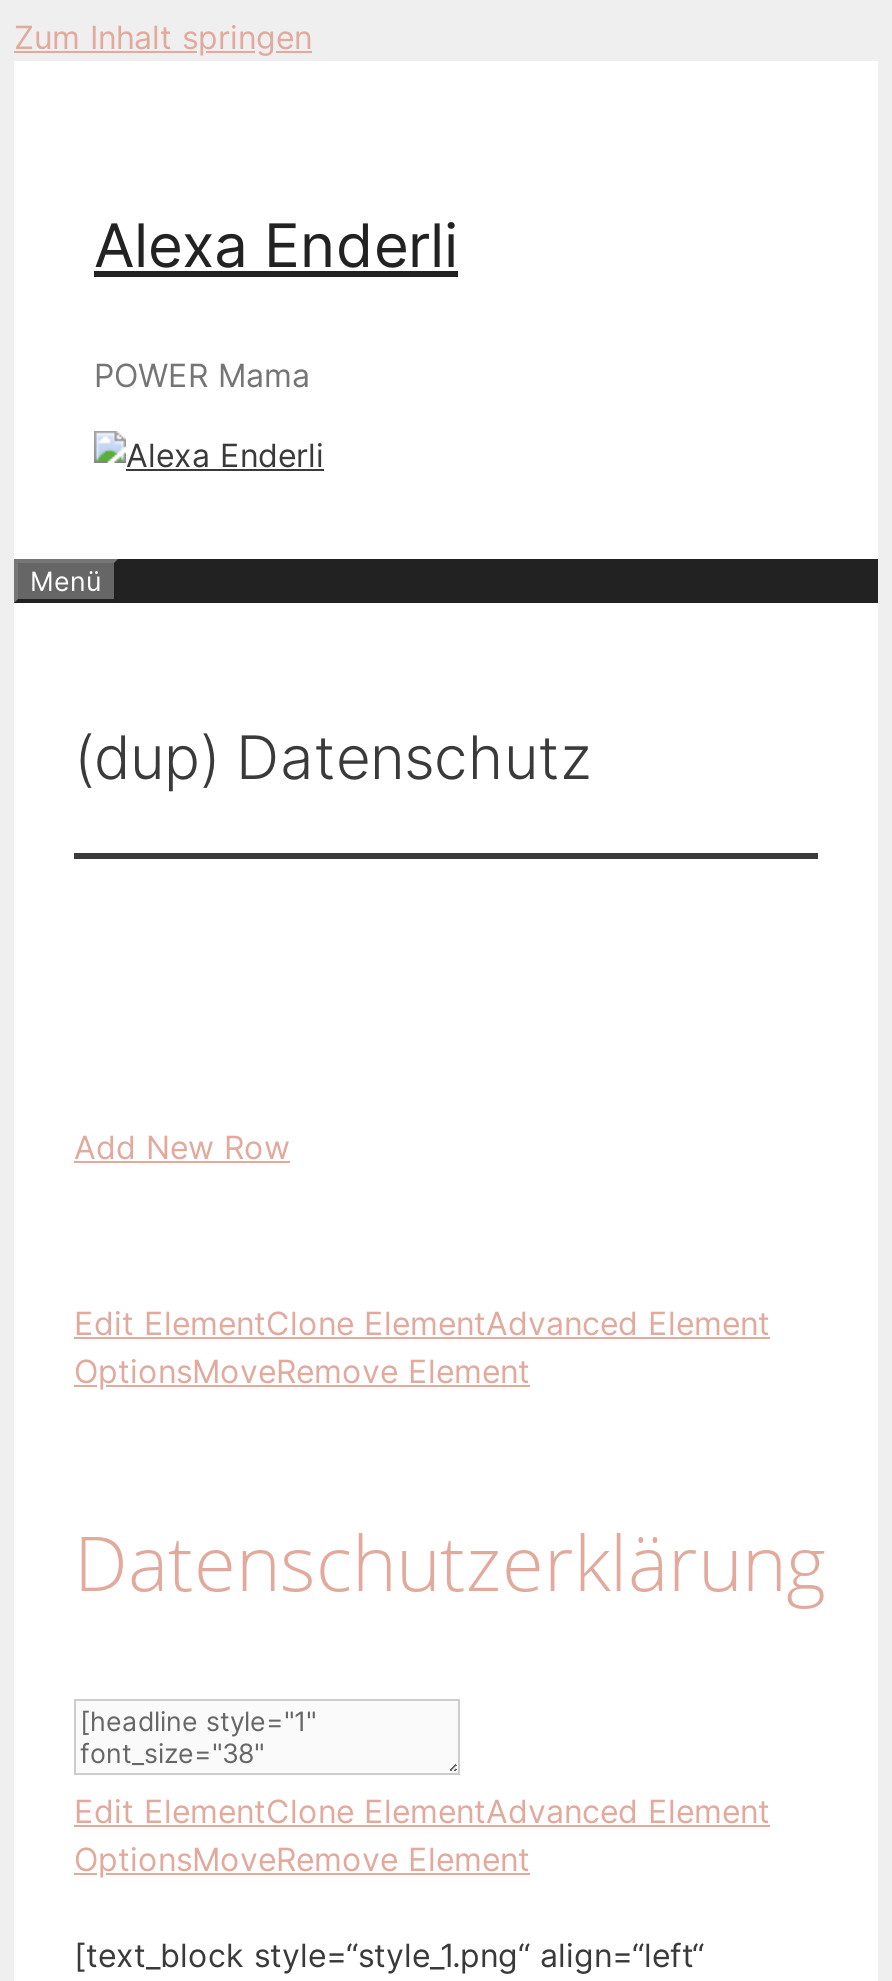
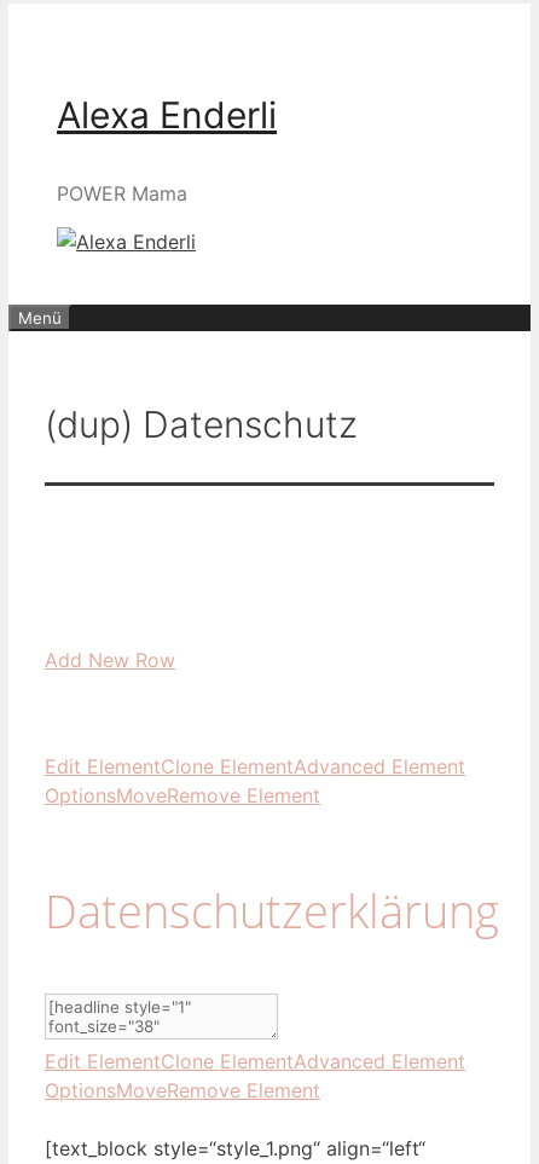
- Zum Inhalt springen
